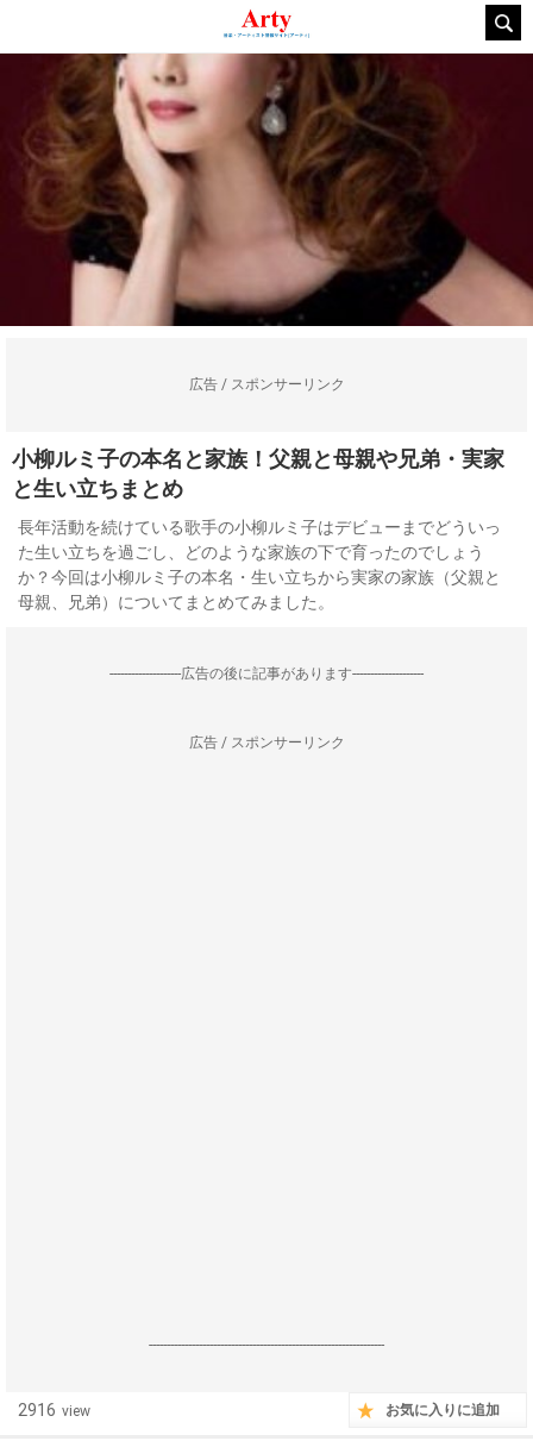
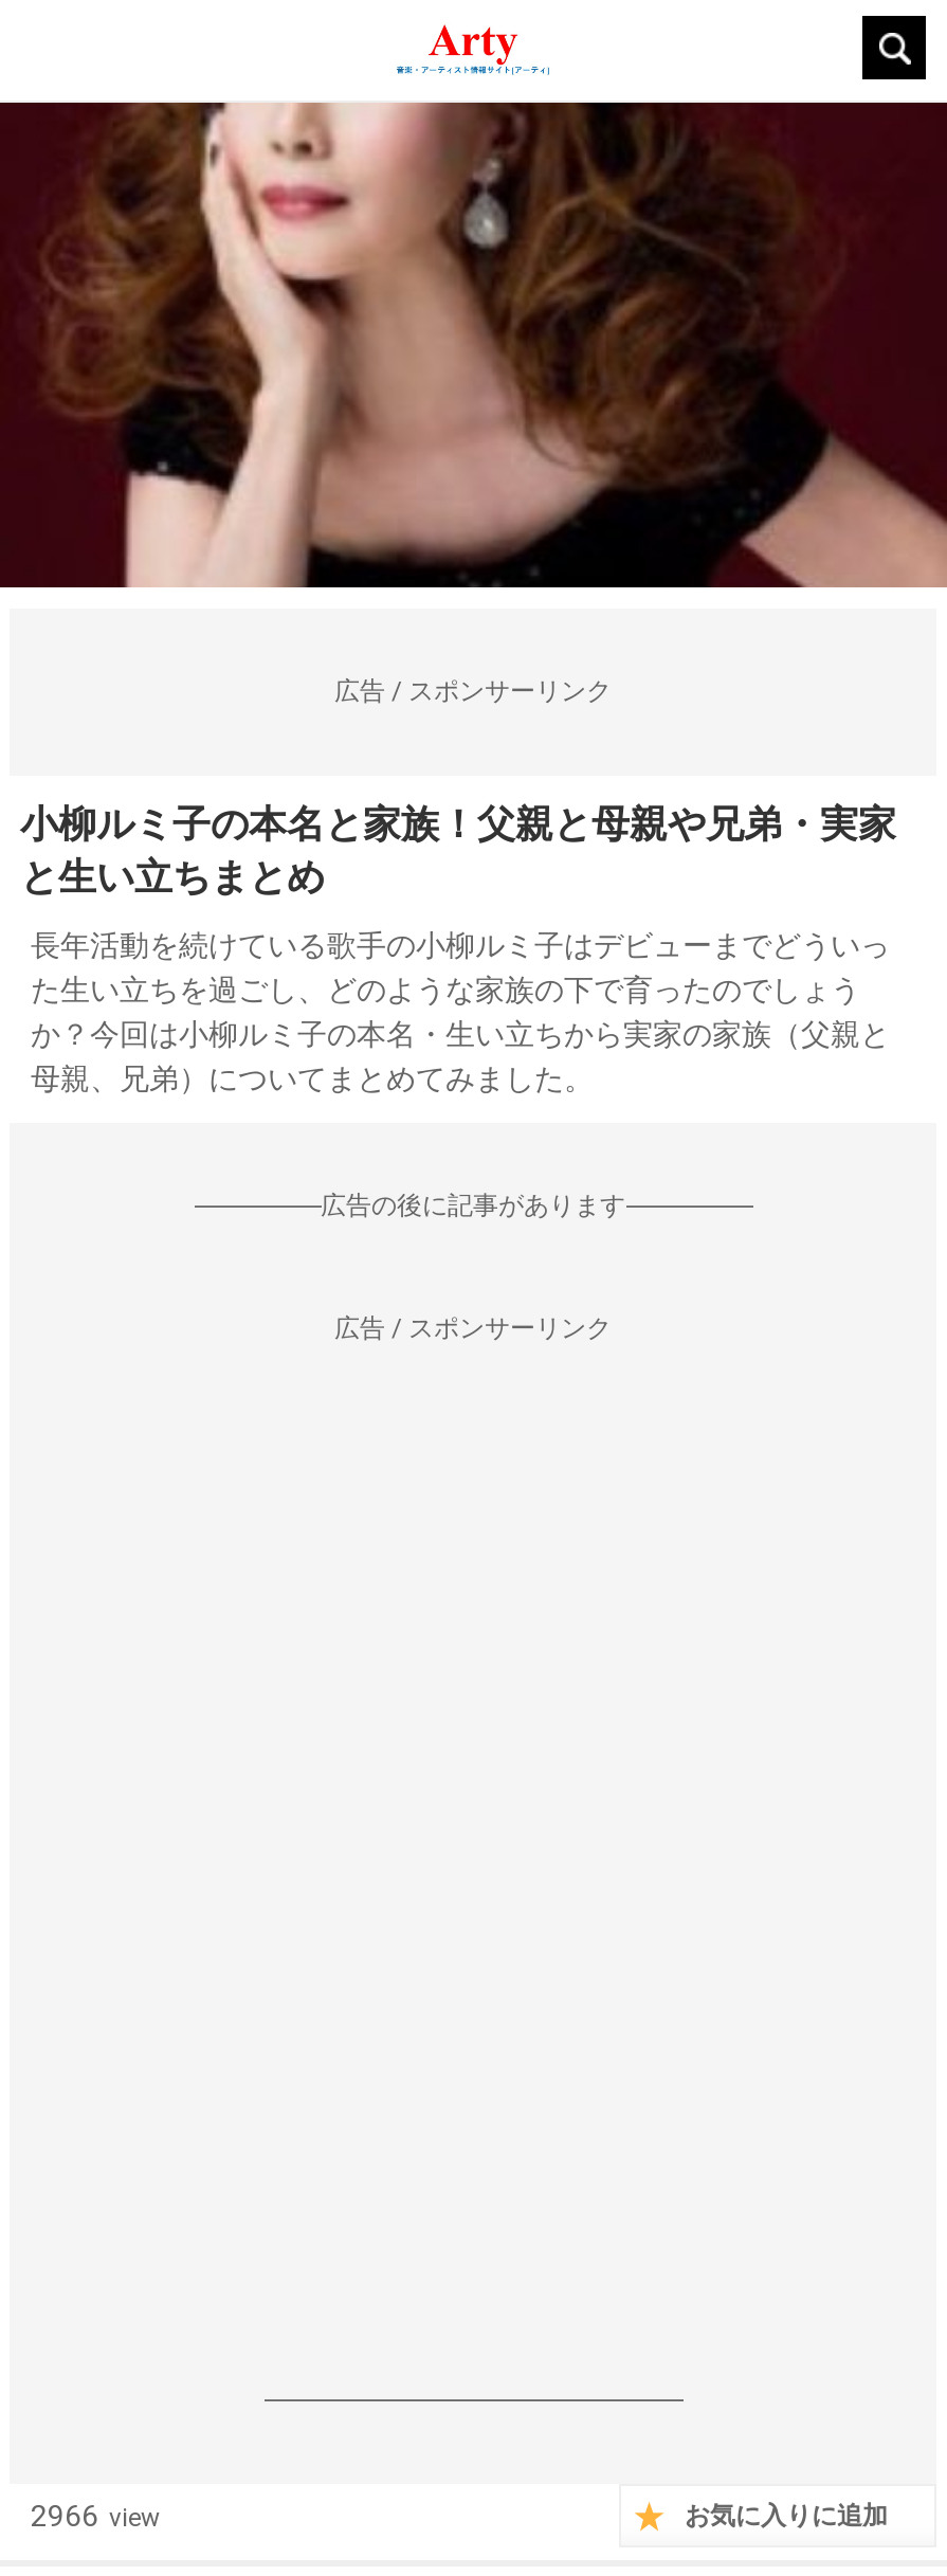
- 2916 view
+ 2966 view
